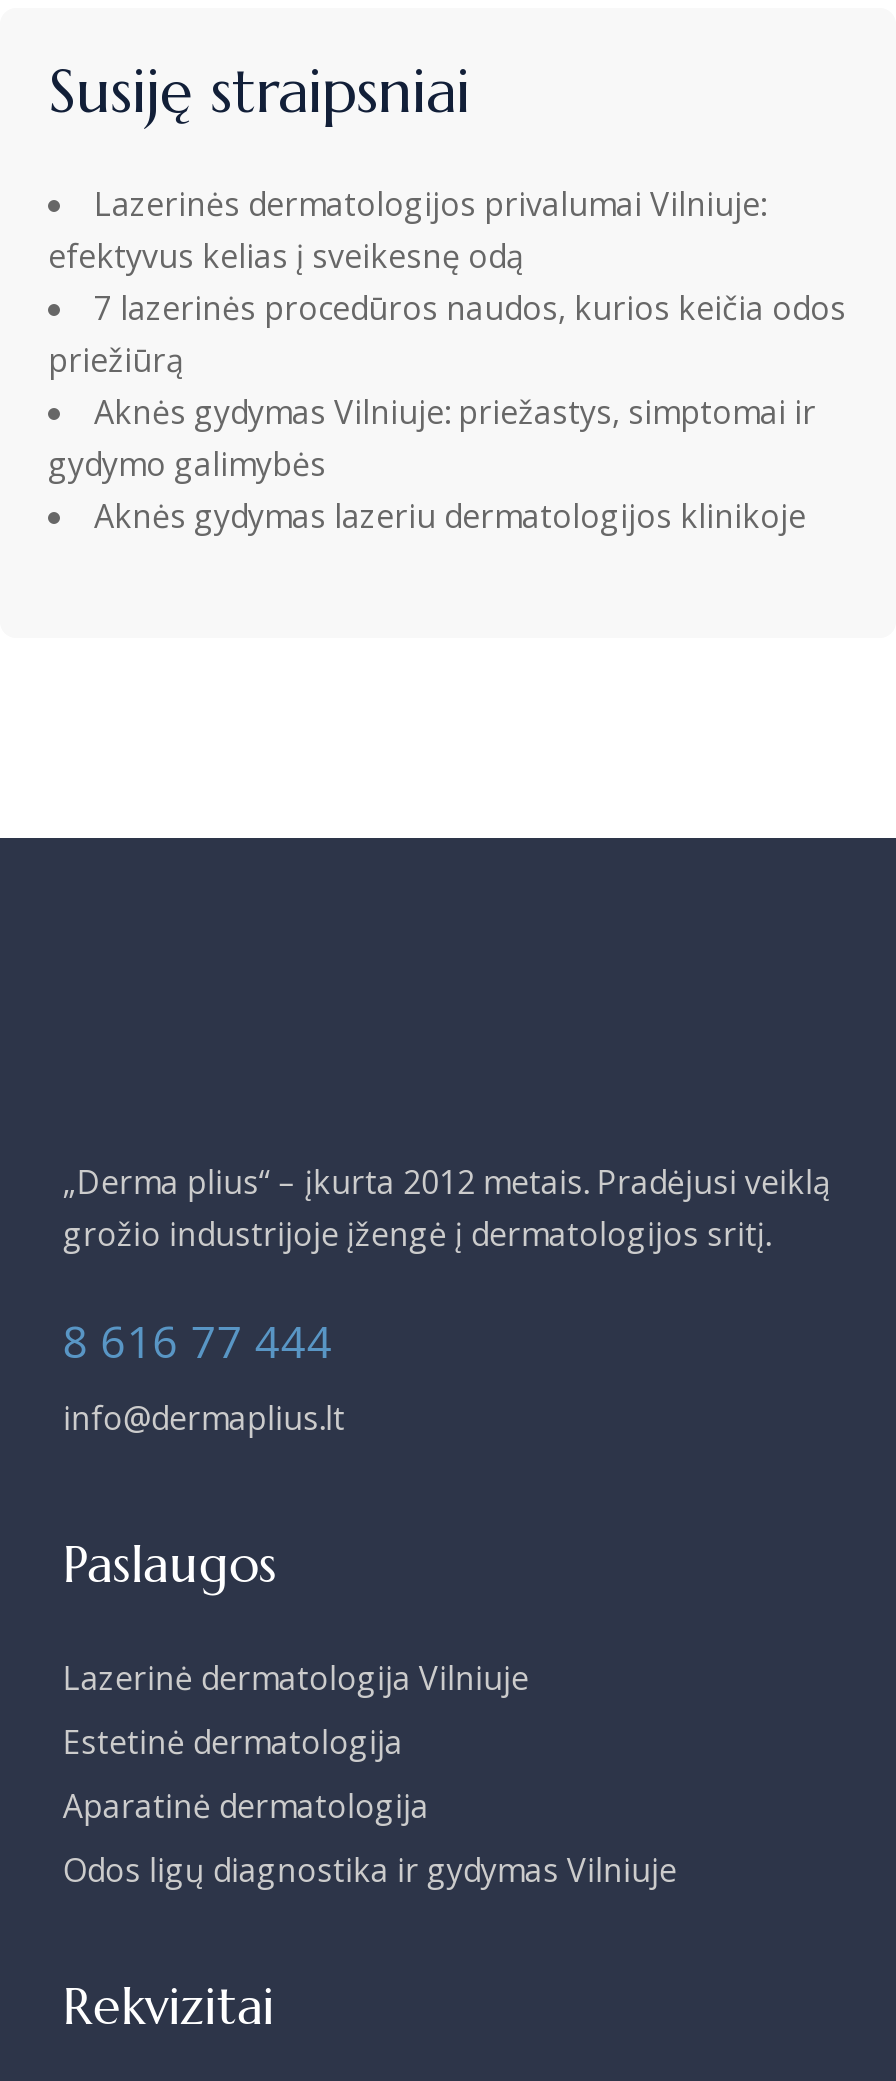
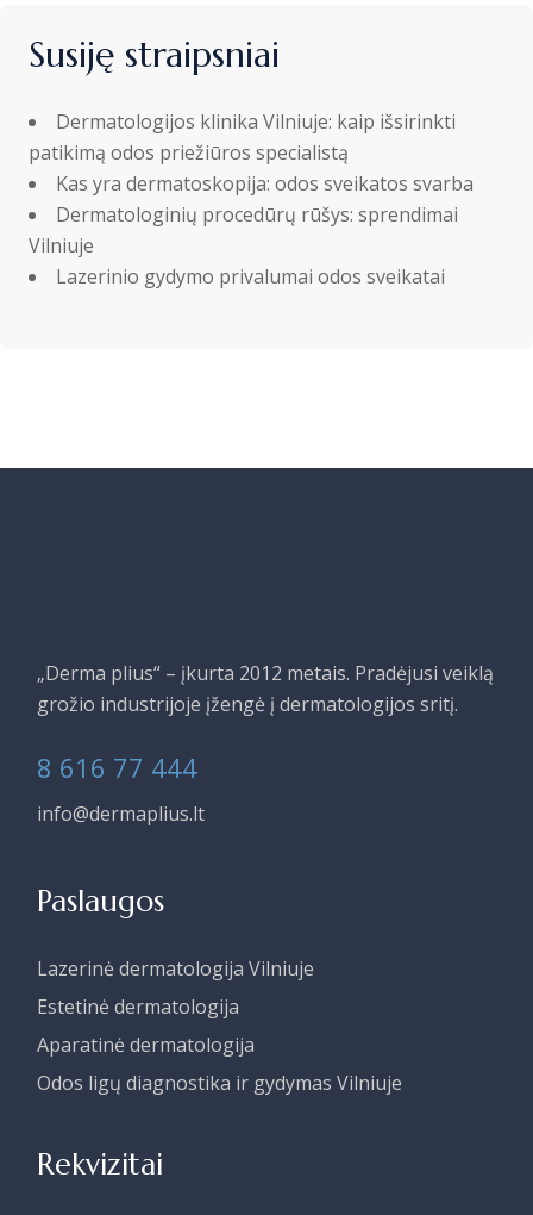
- Lazerinės dermatologijos privalumai Vilniuje:
- efektyvus kelias į sveikesnę odą
- 7 lazerinės procedūros naudos, kurios keičia odos
- priežiūrą
- Aknės gydymas Vilniuje: priežastys, simptomai ir
- gydymo galimybės
- Aknės gydymas lazeriu dermatologijos klinikoje
+ Dermatologijos klinika Vilniuje: kaip išsirinkti
+ patikimą odos priežiūros specialistą
+ Kas yra dermatoskopija: odos sveikatos svarba
+ Dermatologinių procedūrų rūšys: sprendimai
+ Vilniuje
+ Lazerinio gydymo privalumai odos sveikatai
